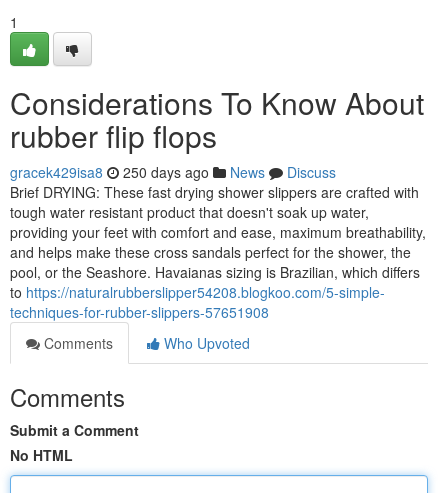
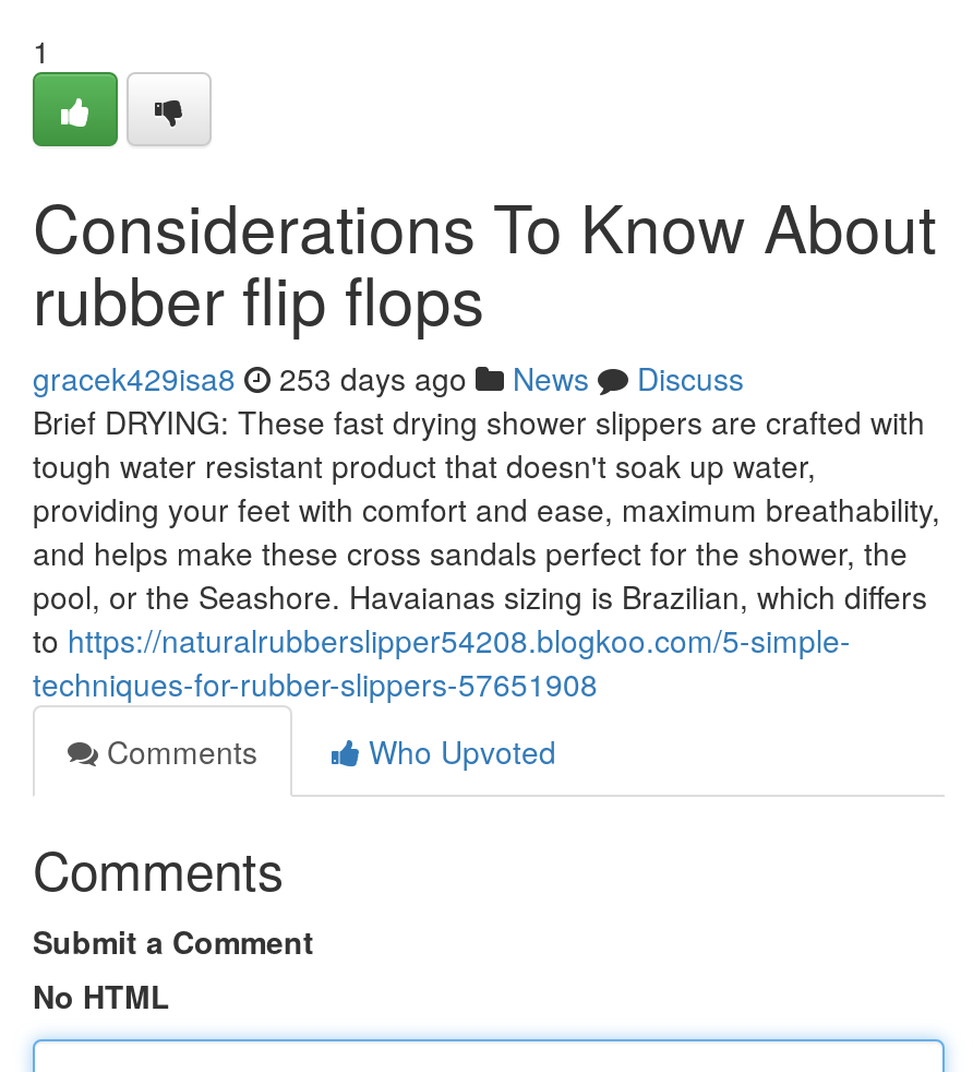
- gracek429isa8 250 days ago News Discuss
+ gracek429isa8 253 days ago News Discuss
